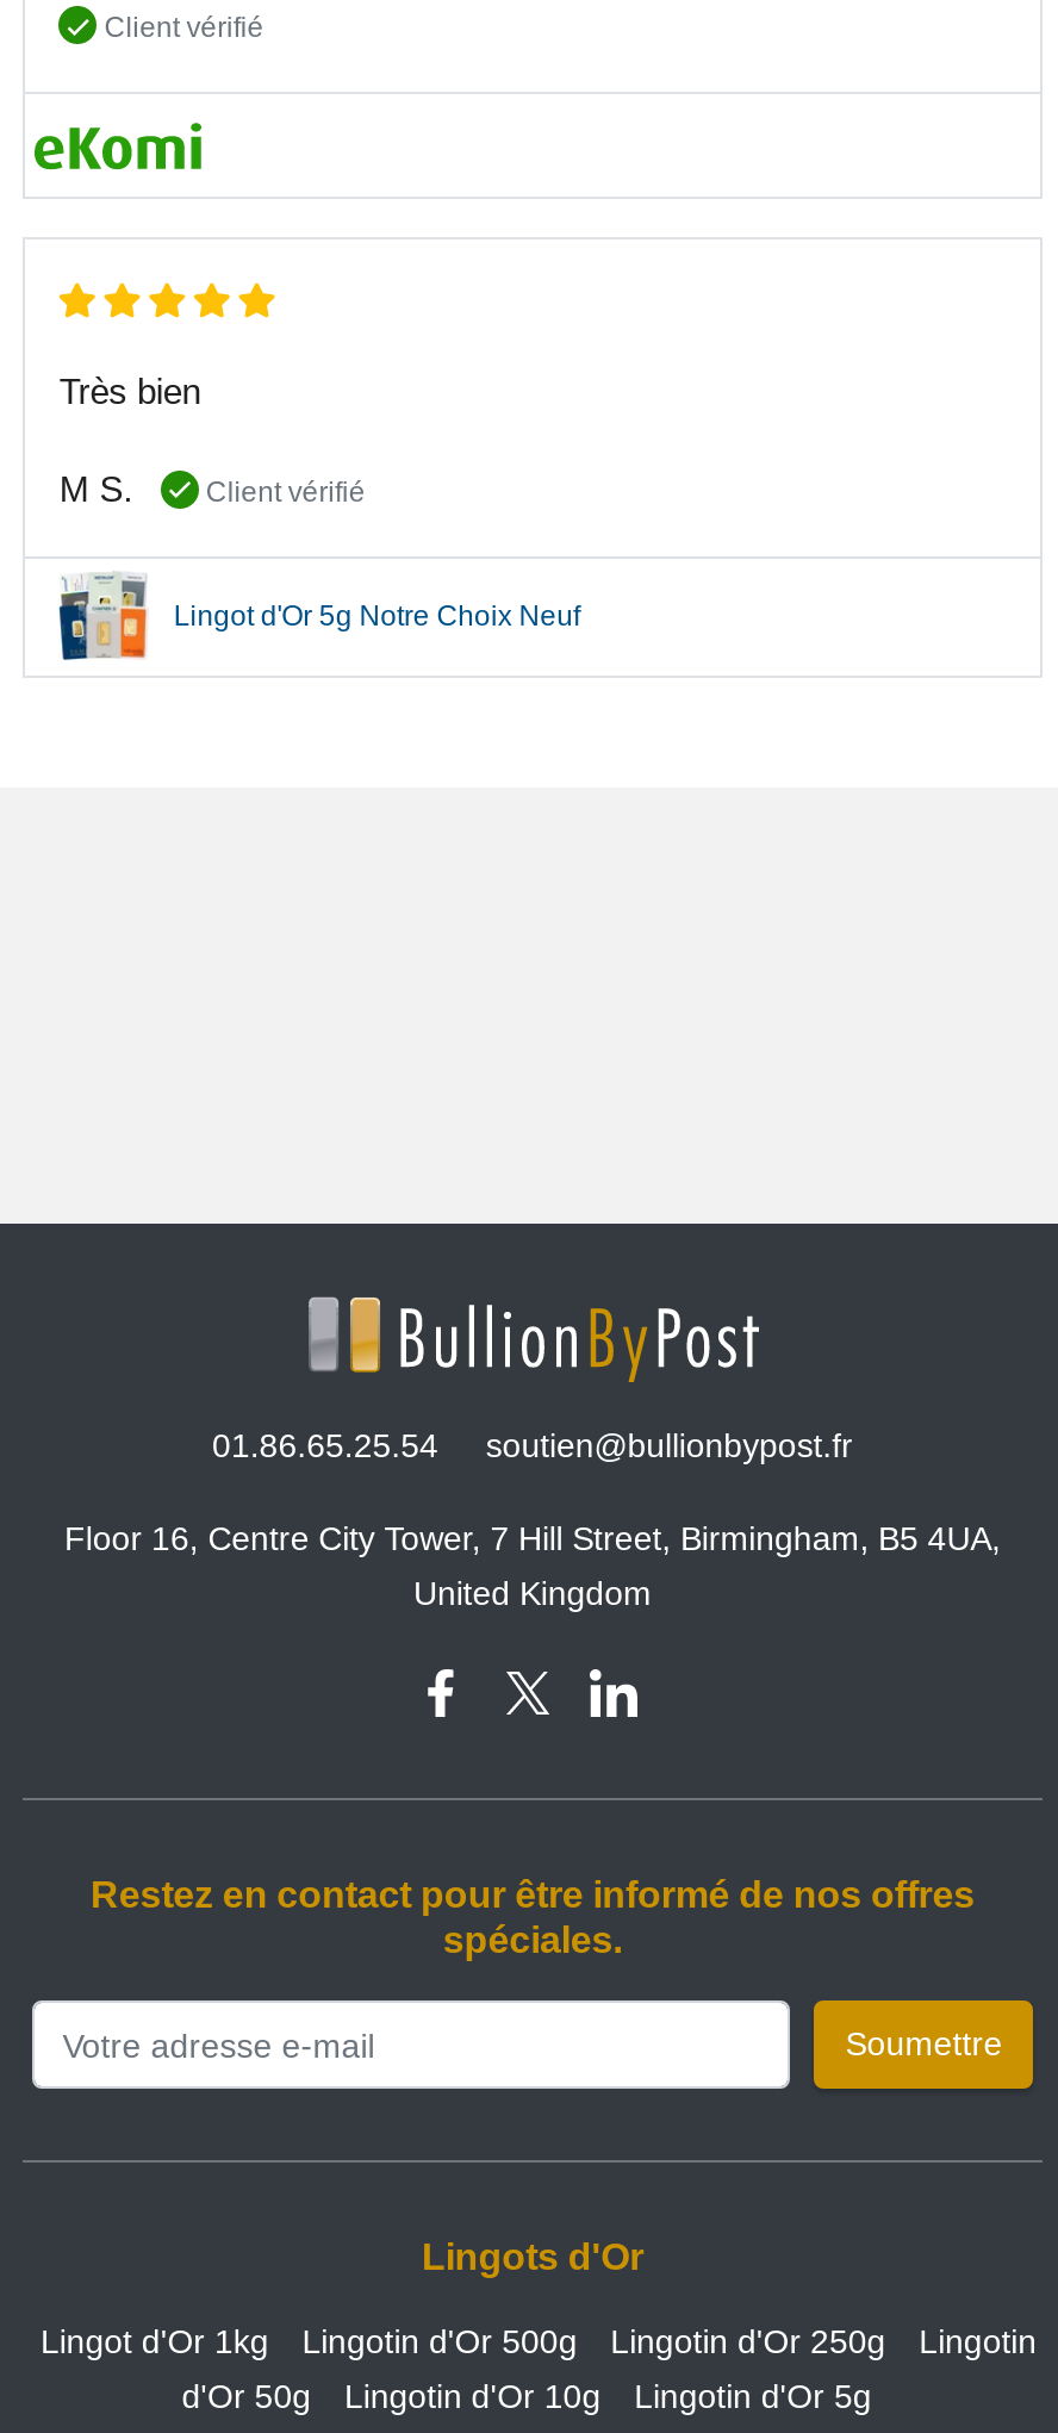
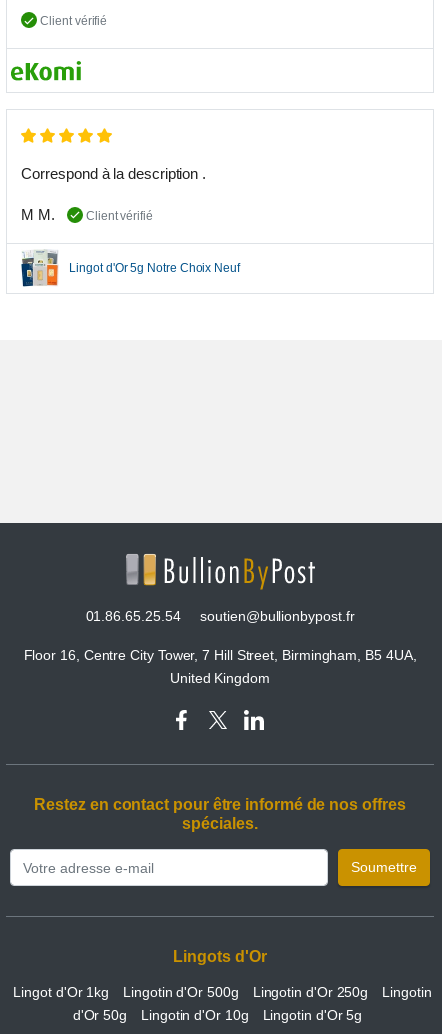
- Très bien
+ Correspond à la description .

- M S.
+ M M.
